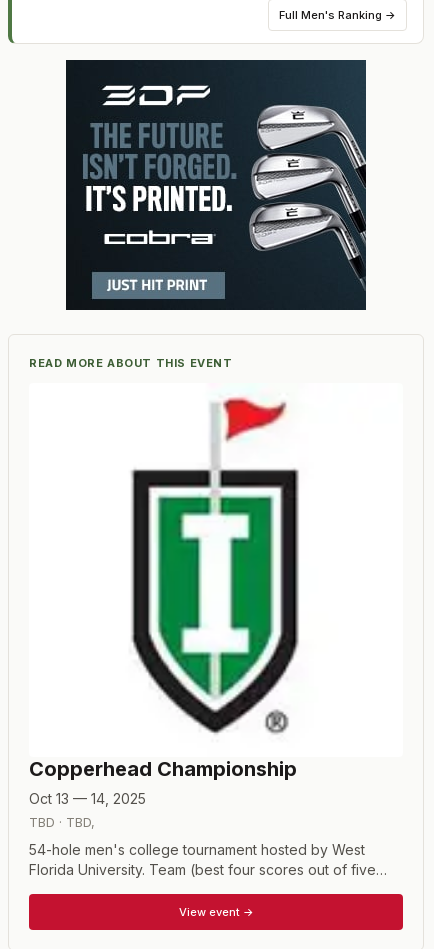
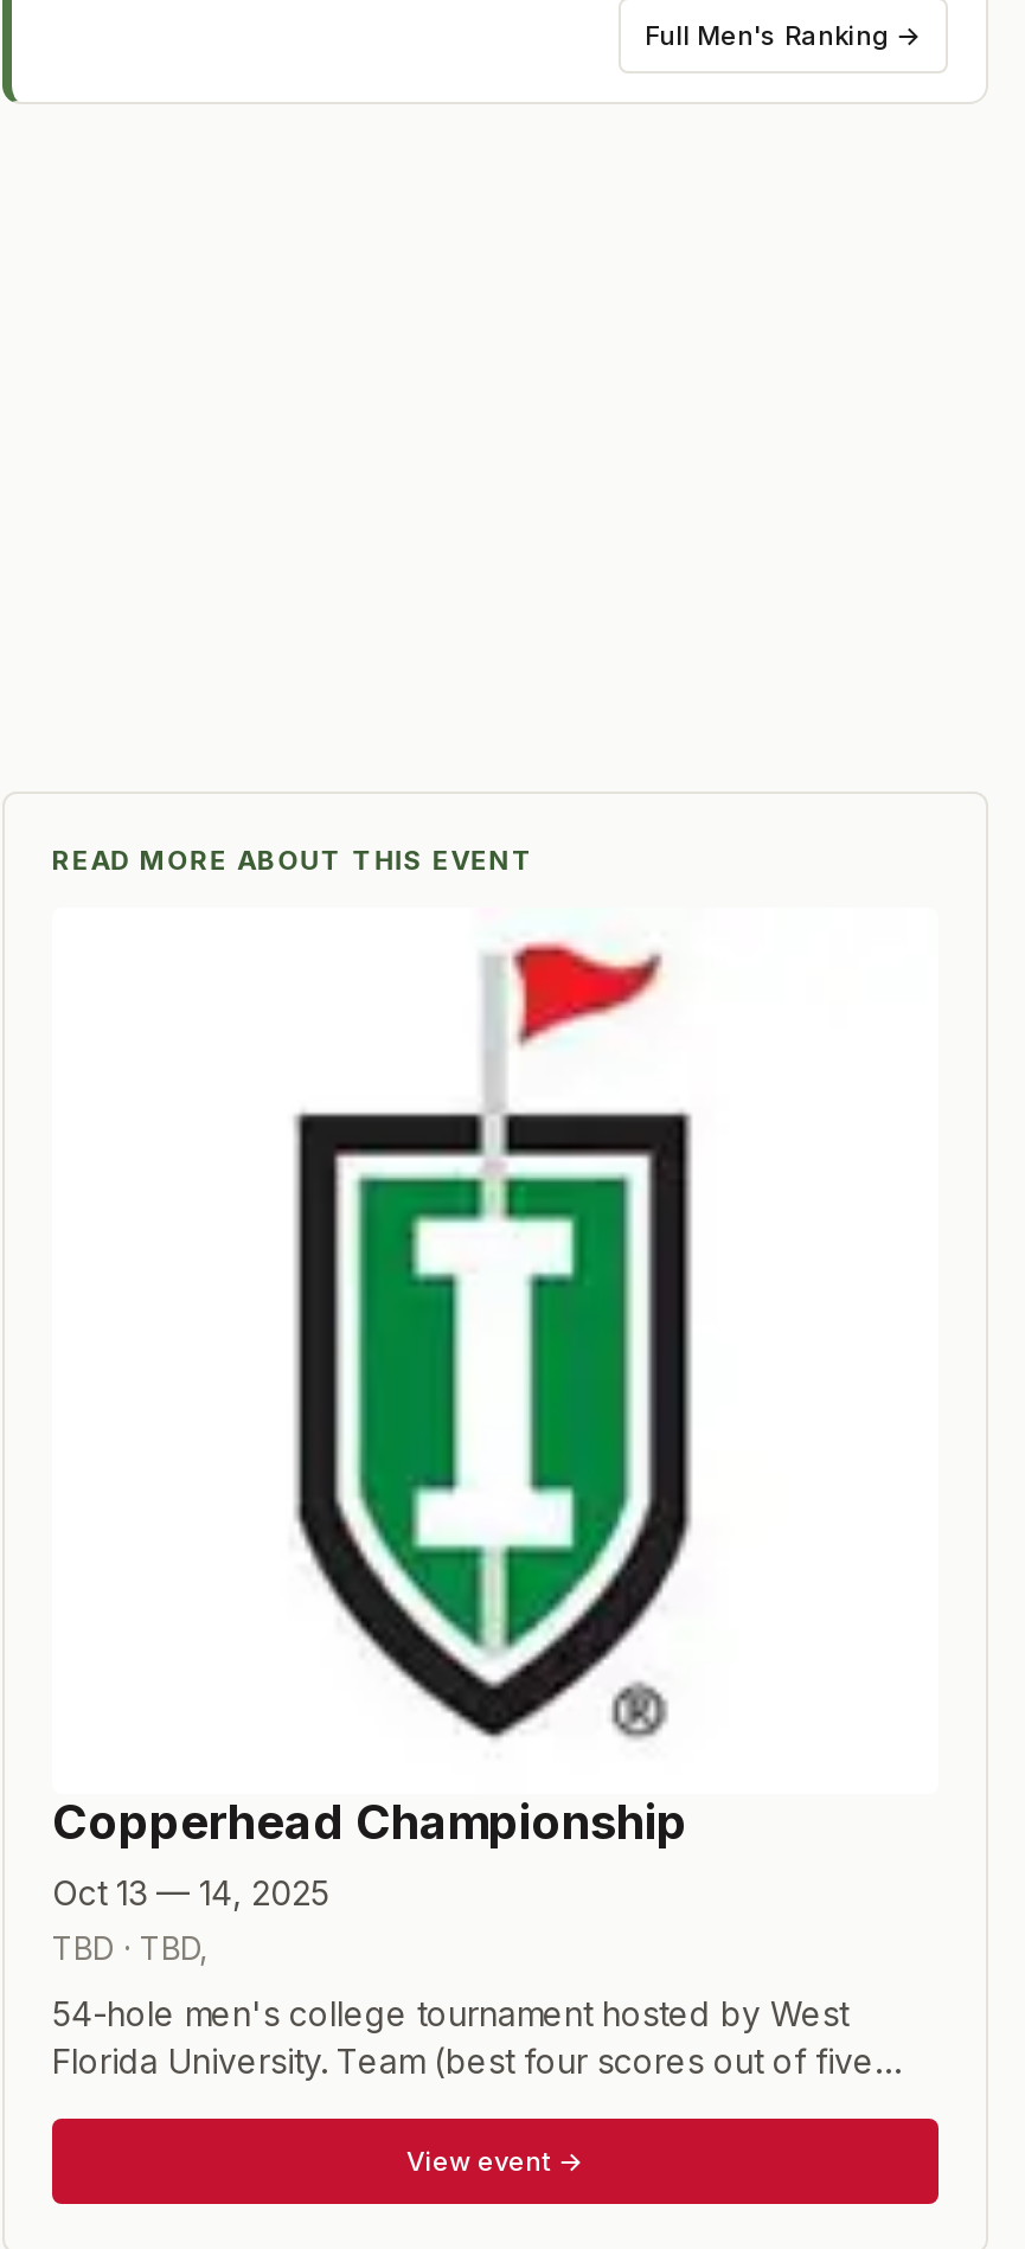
- [image]
